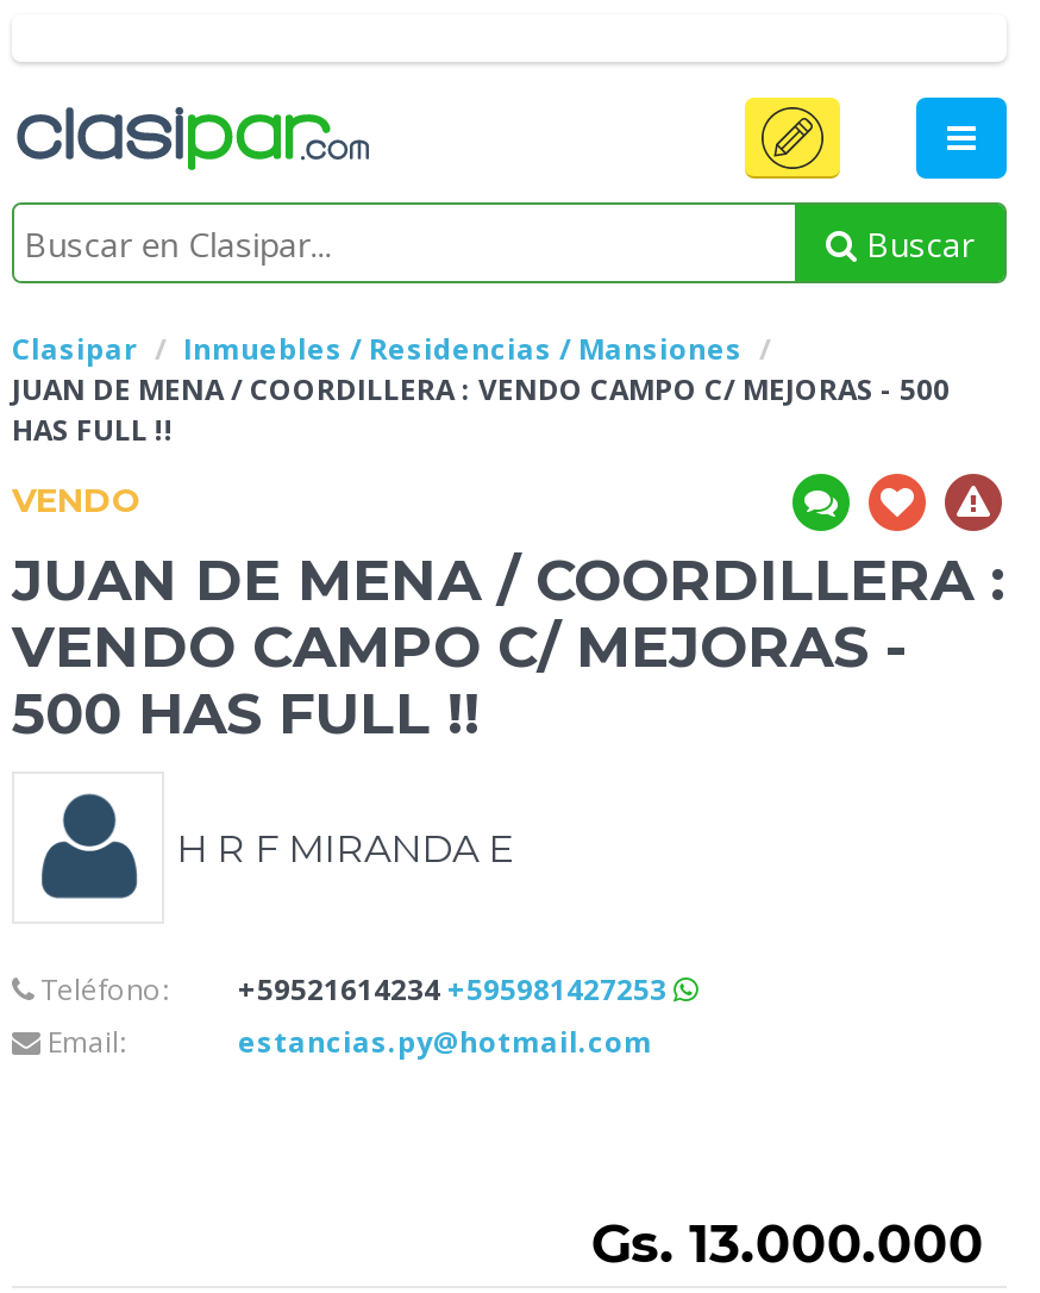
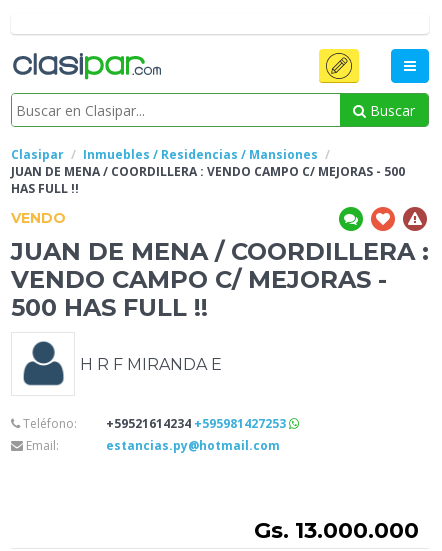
- HAS FULL !!
+ HAS FULL!!

- 500 HAS FULL !!
+ 500 HAS FULL!!
